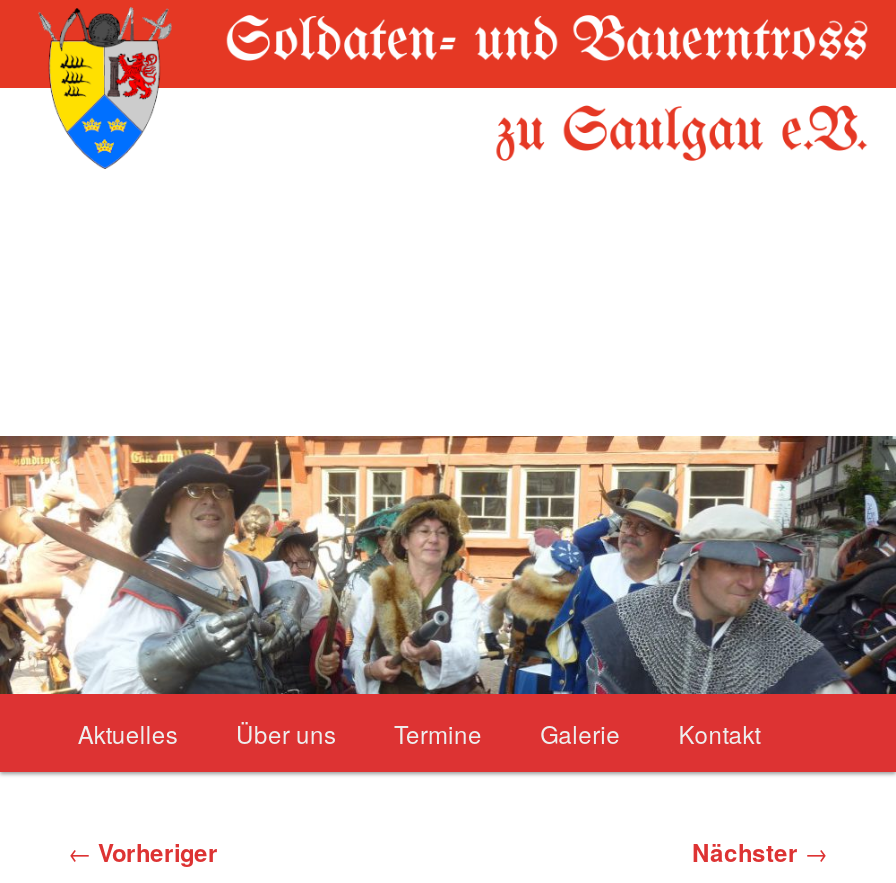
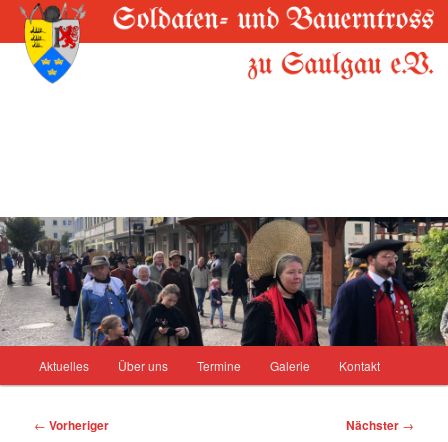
- [image]
+ [image]
